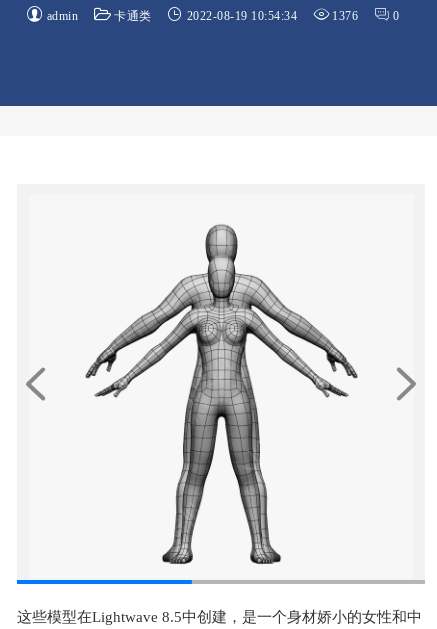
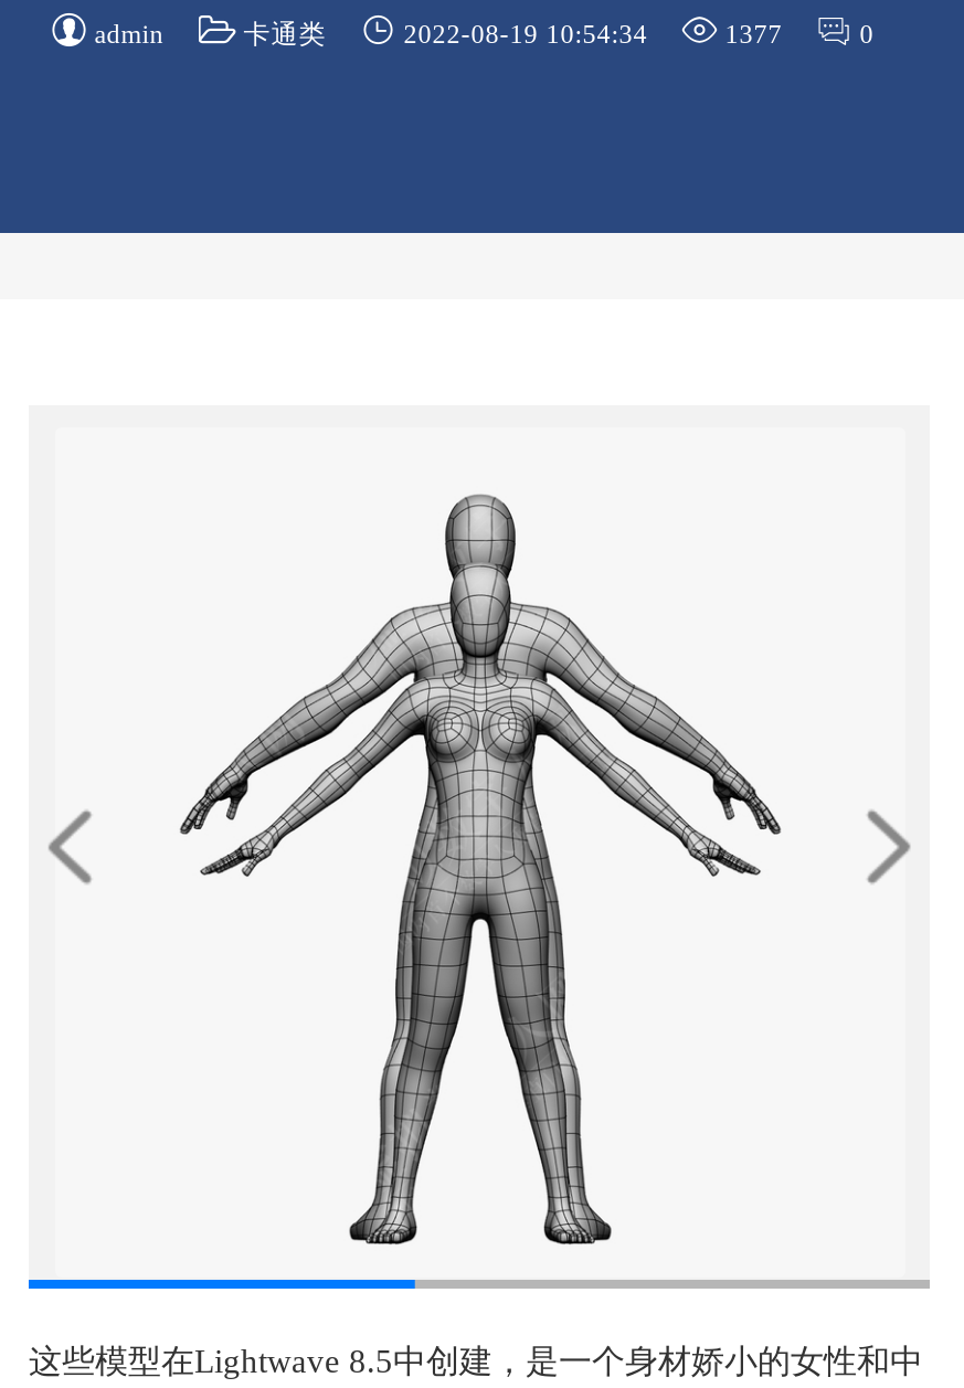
- 1376
+ 1377
